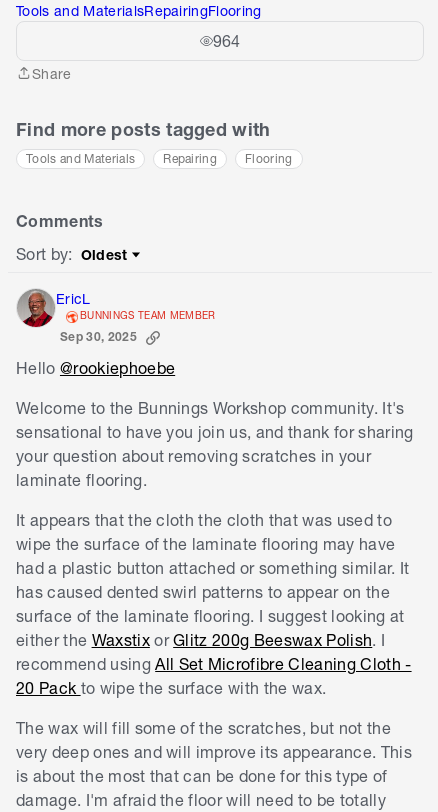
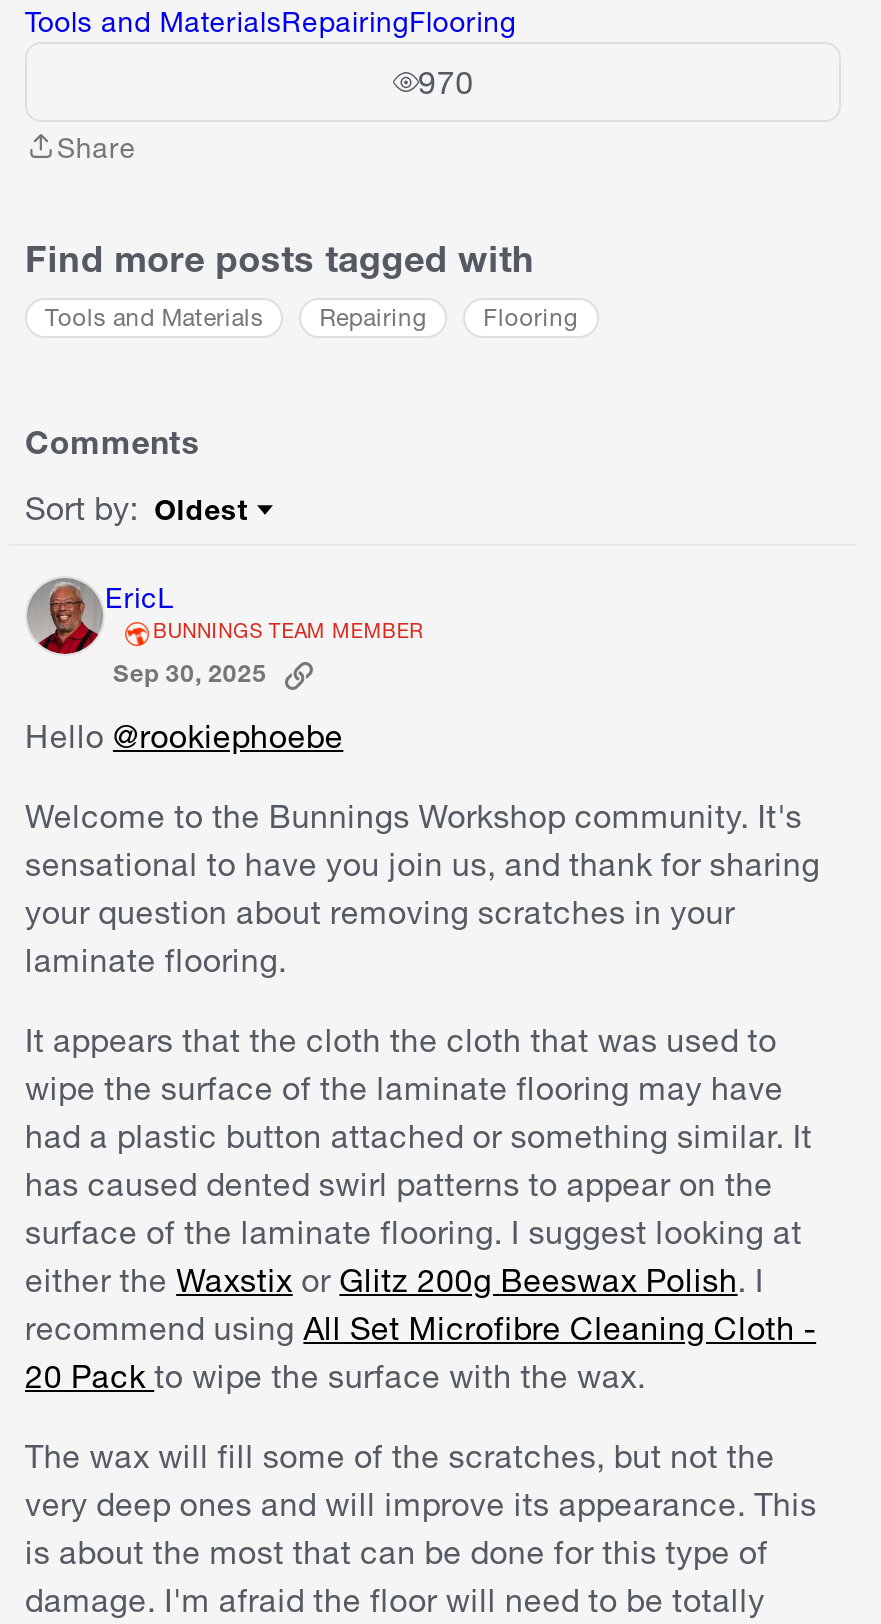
- 964
+ 970
